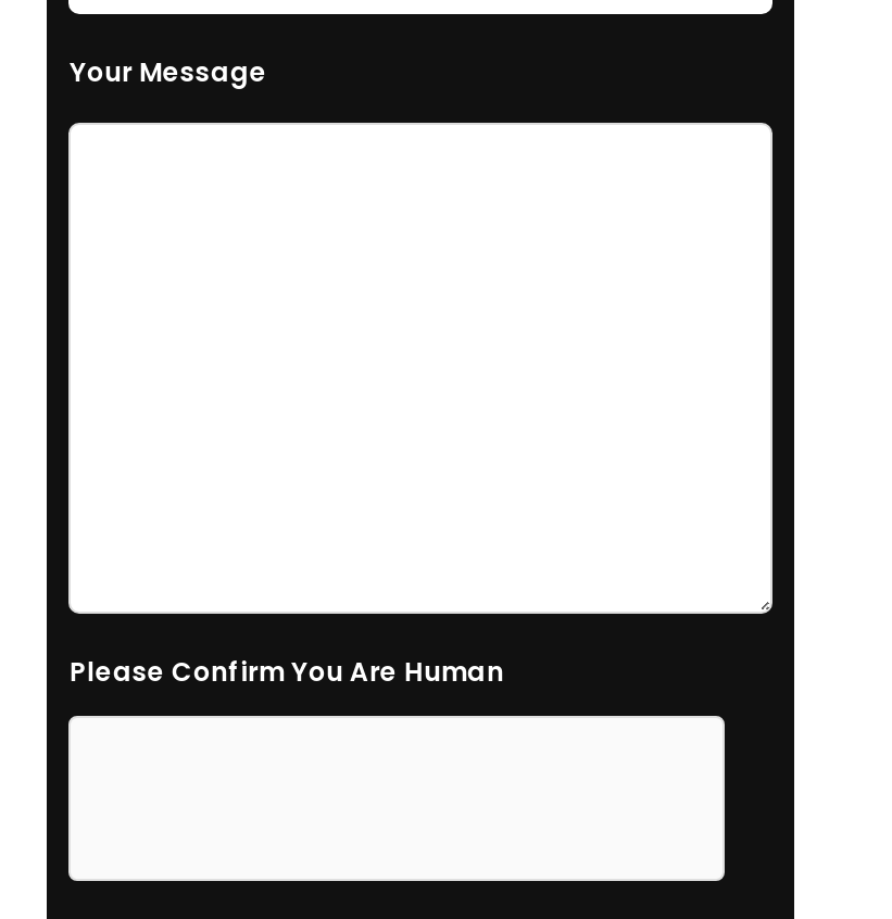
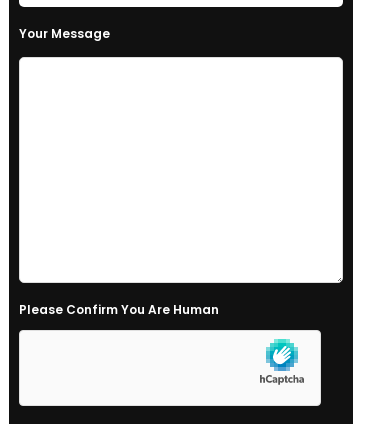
+ [image]
